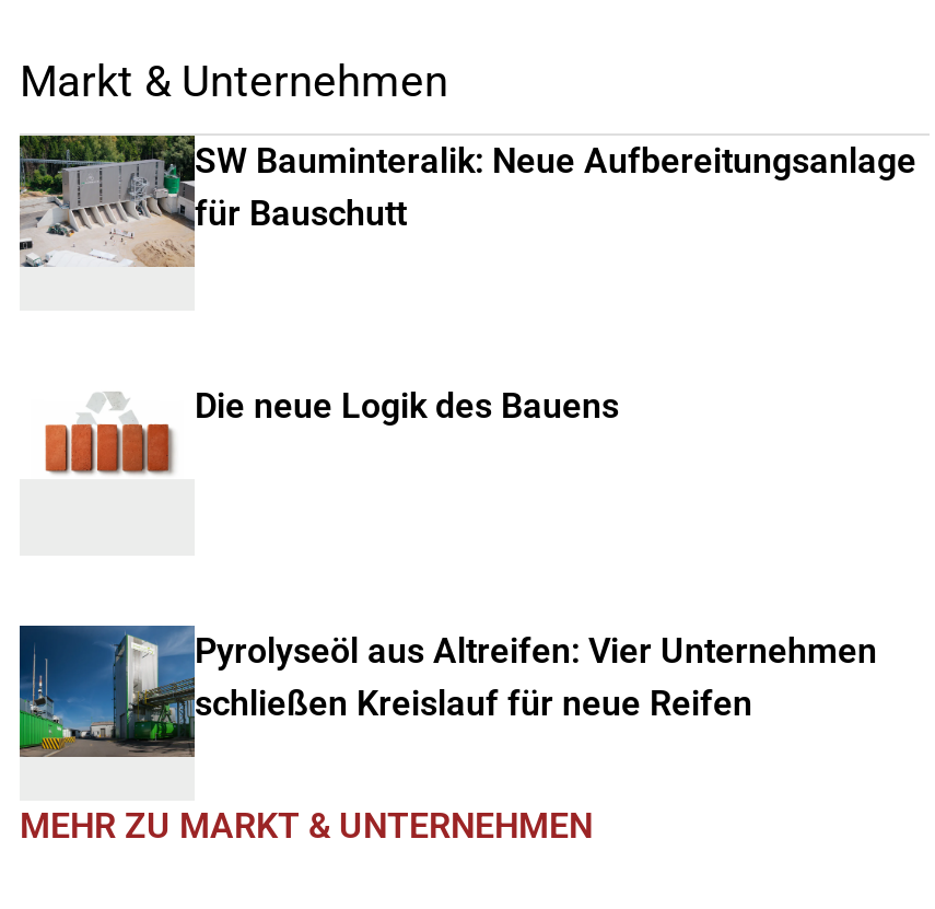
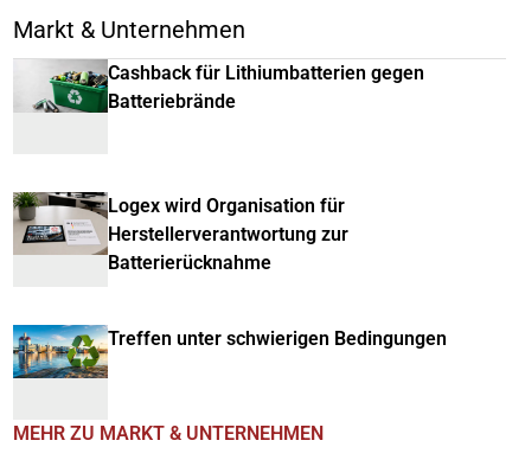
- [image]
- SW Bauminteralik: Neue Aufbereitungsanlage
- für Bauschutt
+ [image]
+ Cashback für Lithiumbatterien gegen
+ Batteriebrände

- [image]
- Die neue Logik des Bauens
+ [image]
+ Logex wird Organisation für
+ Herstellerverantwortung zur
+ Batterierücknahme

- [image]
- Pyrolyseöl aus Altreifen: Vier Unternehmen
- schließen Kreislauf für neue Reifen
+ [image]
+ Treffen unter schwierigen Bedingungen
